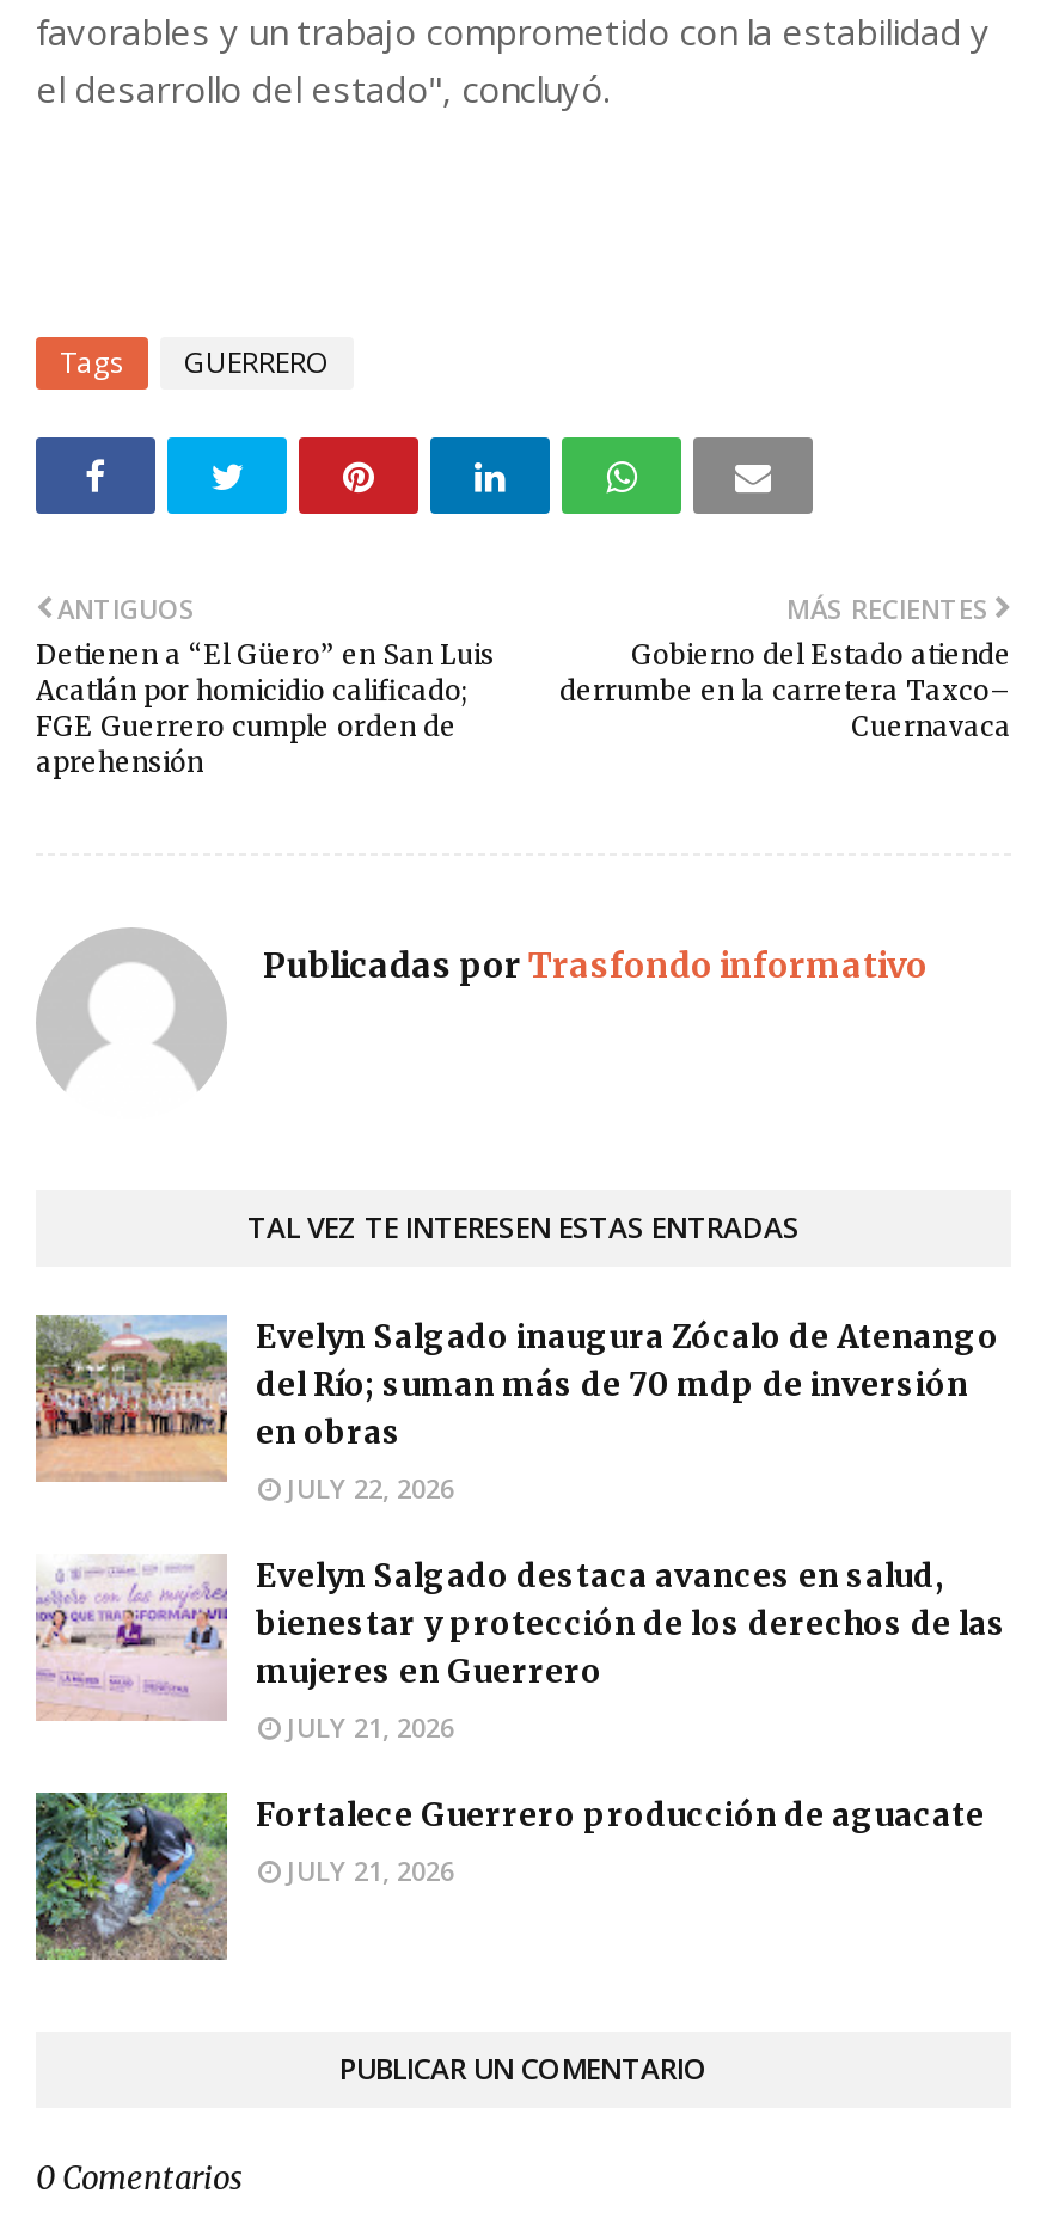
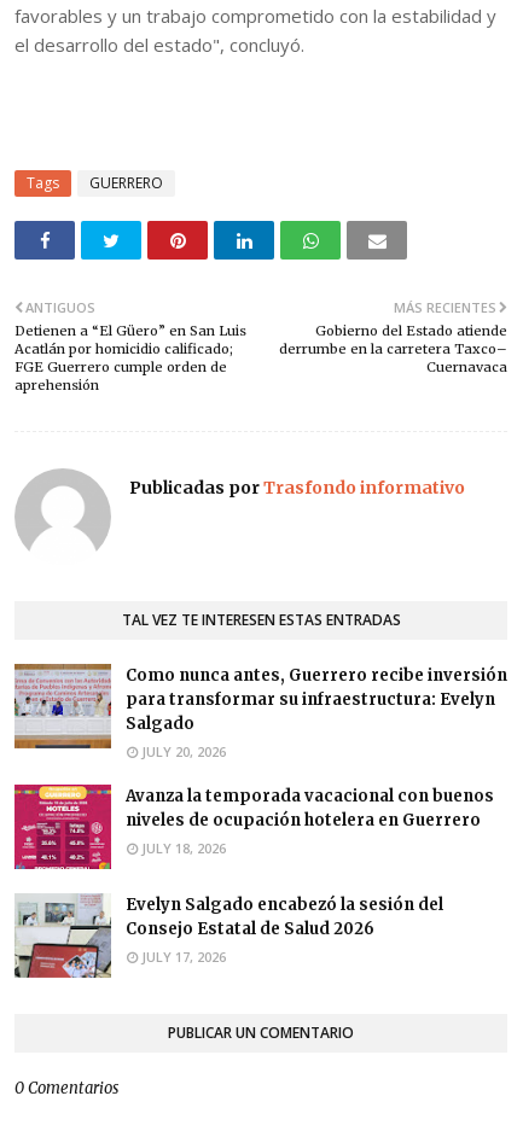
- [image]
- Evelyn Salgado inaugura Zócalo de Atenango
- del Río; suman más de 70 mdp de inversión
- en obras
- JULY 22, 2026
+ [image]
+ Como nunca antes, Guerrero recibe inversión
+ para transformar su infraestructura: Evelyn
+ Salgado
+ JULY 20, 2026

- [image]
- Evelyn Salgado destaca avances en salud,
- bienestar y protección de los derechos de las
- mujeres en Guerrero
- JULY 21, 2026
+ [image]
+ Avanza la temporada vacacional con buenos
+ niveles de ocupación hotelera en Guerrero
+ JULY 18, 2026

- [image]
- Fortalece Guerrero producción de aguacate
- JULY 21, 2026
+ [image]
+ Evelyn Salgado encabezó la sesión del
+ Consejo Estatal de Salud 2026
+ JULY 17, 2026
